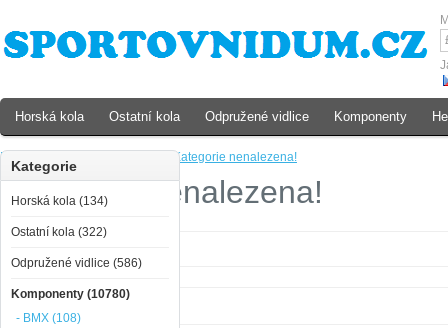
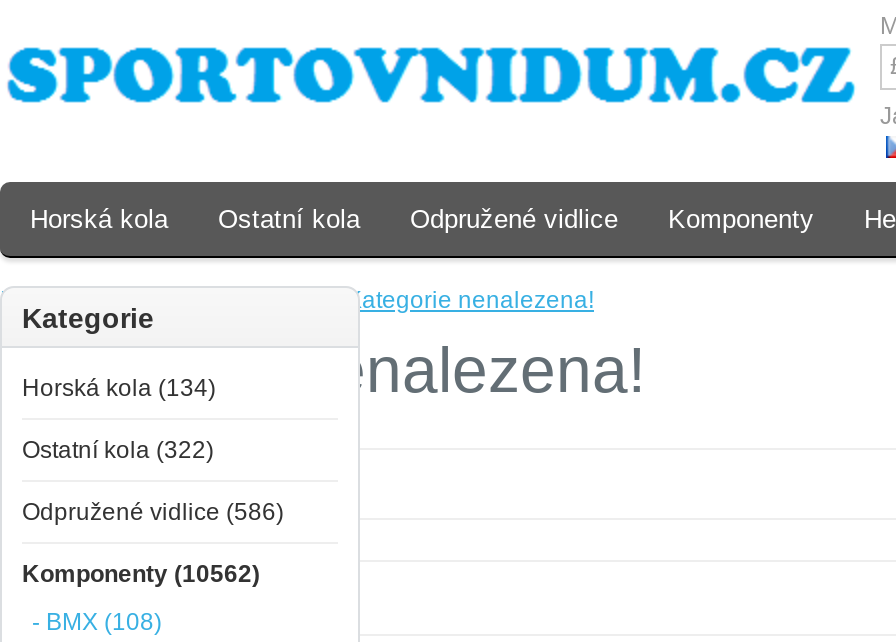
- Komponenty (10780)
+ Komponenty (10562)
